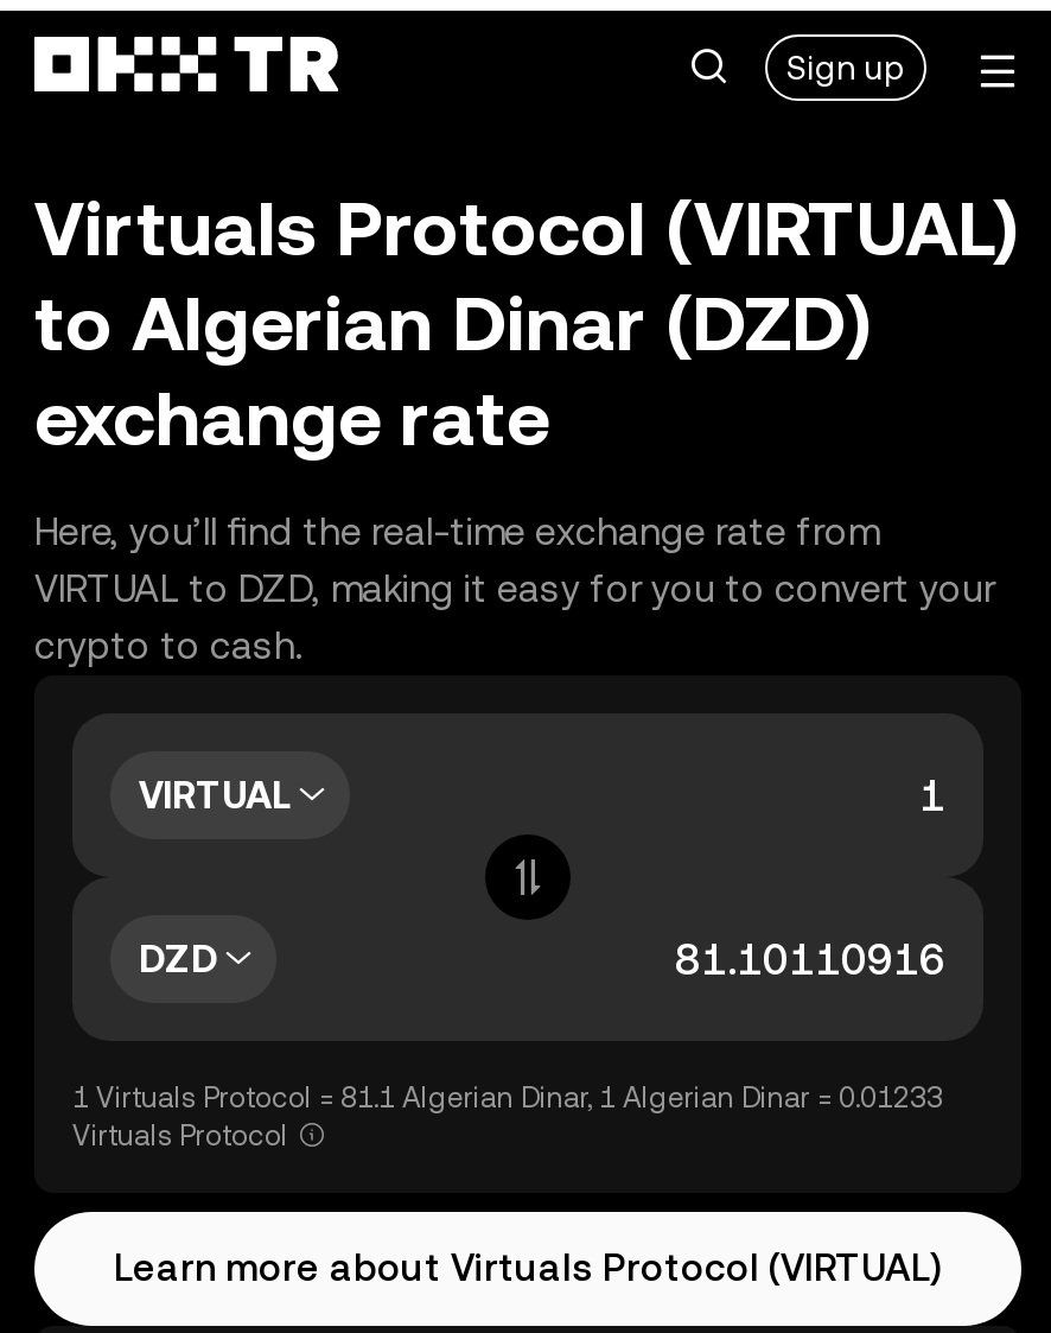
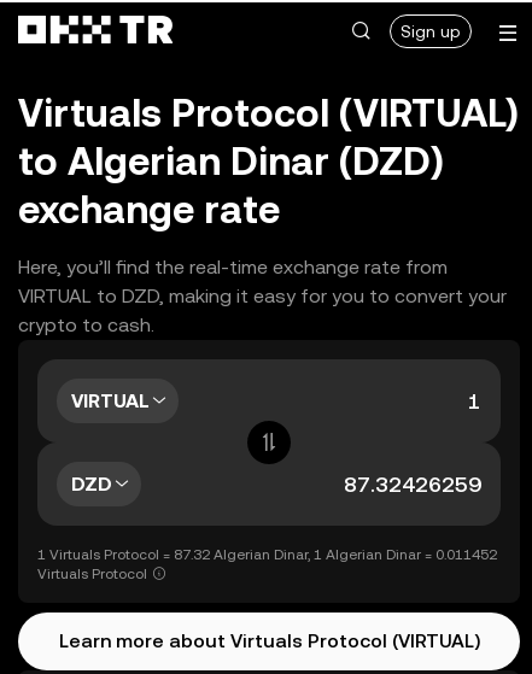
- 1 Virtuals Protocol = 81.1 Algerian Dinar, 1 Algerian Dinar = 0.01233
+ 1 Virtuals Protocol = 87.32 Algerian Dinar, 1 Algerian Dinar = 0.011452
